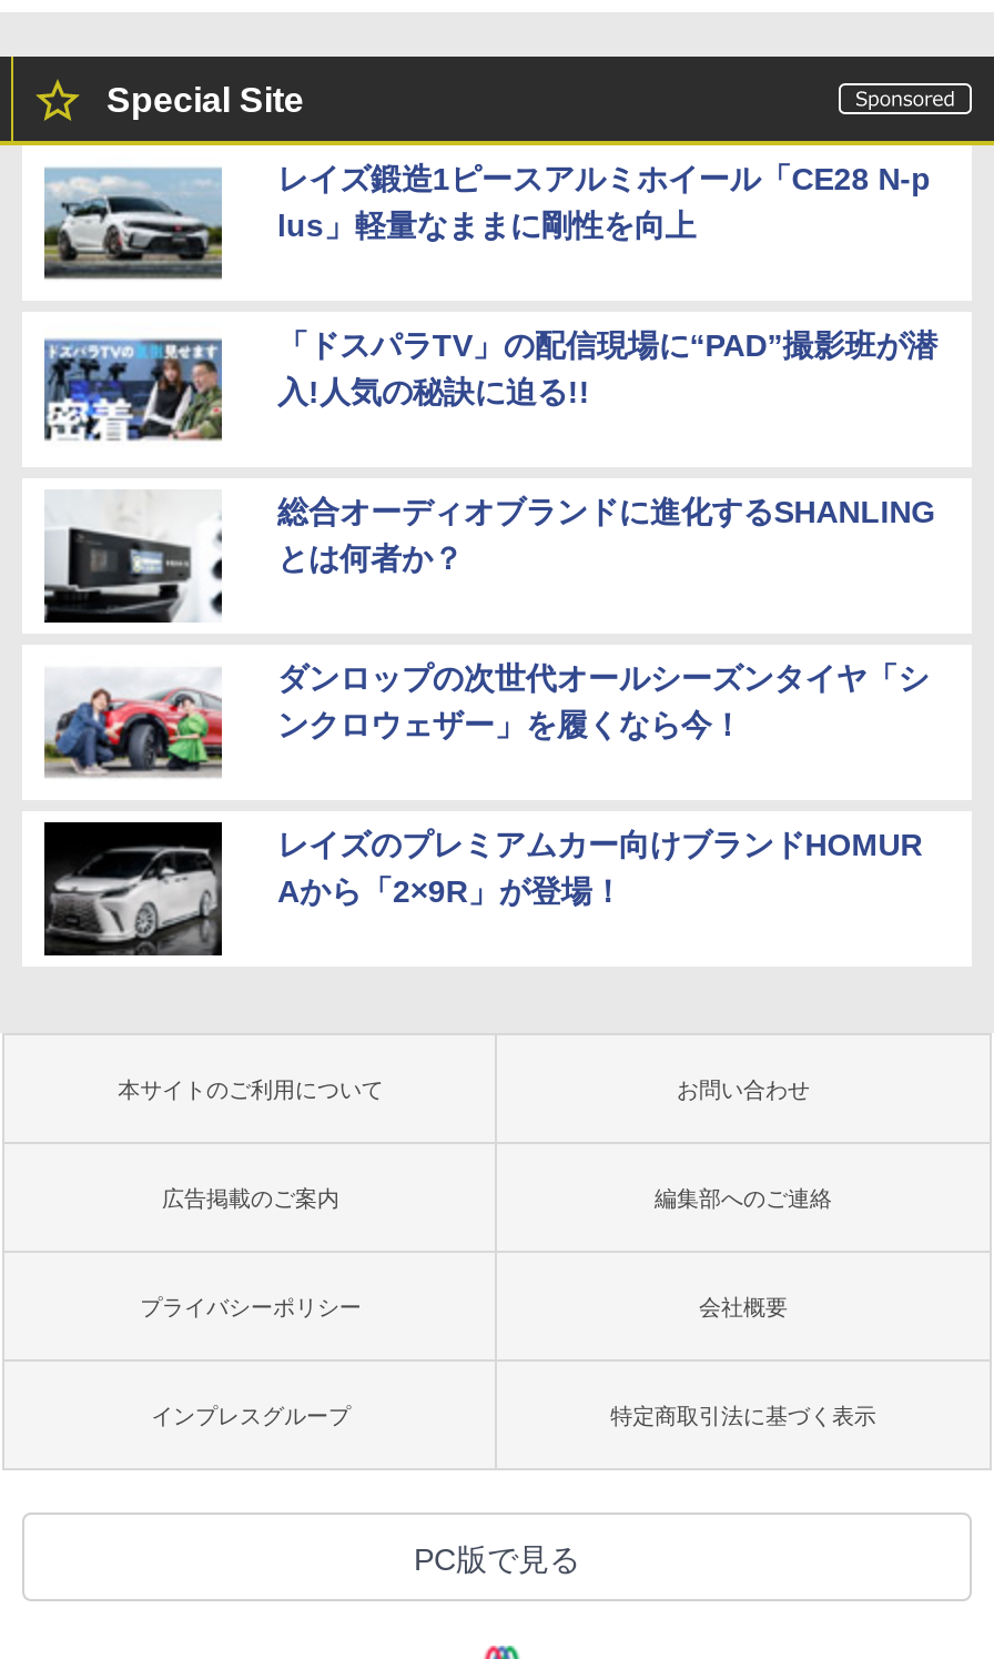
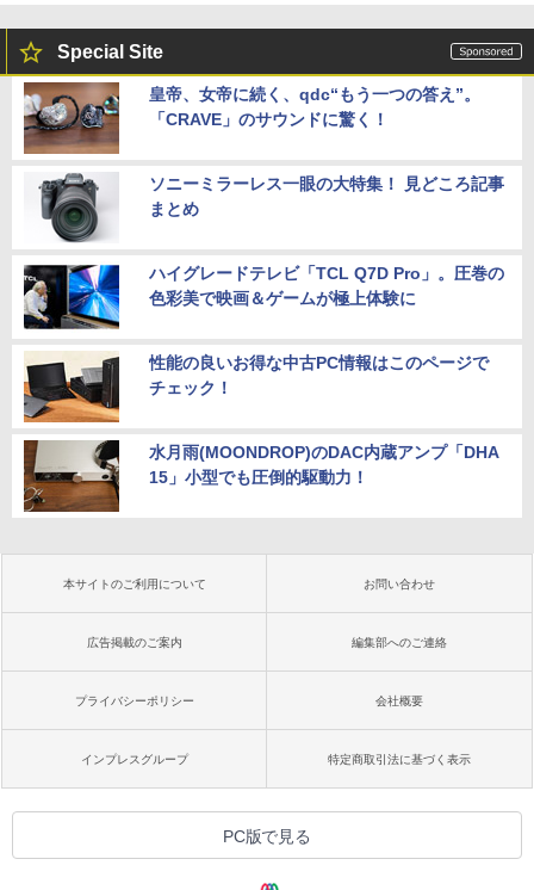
- [image]
- レイズ鍛造1ピースアルミホイール「CE28 N-p
- lus」軽量なままに剛性を向上
+ [image]
+ 皇帝、女帝に続く、qdc“もう一つの答え”。
+ 「CRAVE」のサウンドに驚く！

- [image]
- 「ドスパラTV」の配信現場に“PAD”撮影班が潜
- 入!人気の秘訣に迫る!!
+ [image]
+ ソニーミラーレス一眼の大特集！ 見どころ記事
+ まとめ

- [image]
- 総合オーディオブランドに進化するSHANLING
- とは何者か？
+ [image]
+ ハイグレードテレビ「TCL Q7D Pro」。圧巻の
+ 色彩美で映画＆ゲームが極上体験に

- [image]
- ダンロップの次世代オールシーズンタイヤ「シ
- ンクロウェザー」を履くなら今！
+ [image]
+ 性能の良いお得な中古PC情報はこのページで
+ チェック！

- [image]
- レイズのプレミアムカー向けブランドHOMUR
- Aから「2×9R」が登場！
+ [image]
+ 水月雨(MOONDROP)のDAC内蔵アンプ「DHA
+ 15」小型でも圧倒的駆動力！
